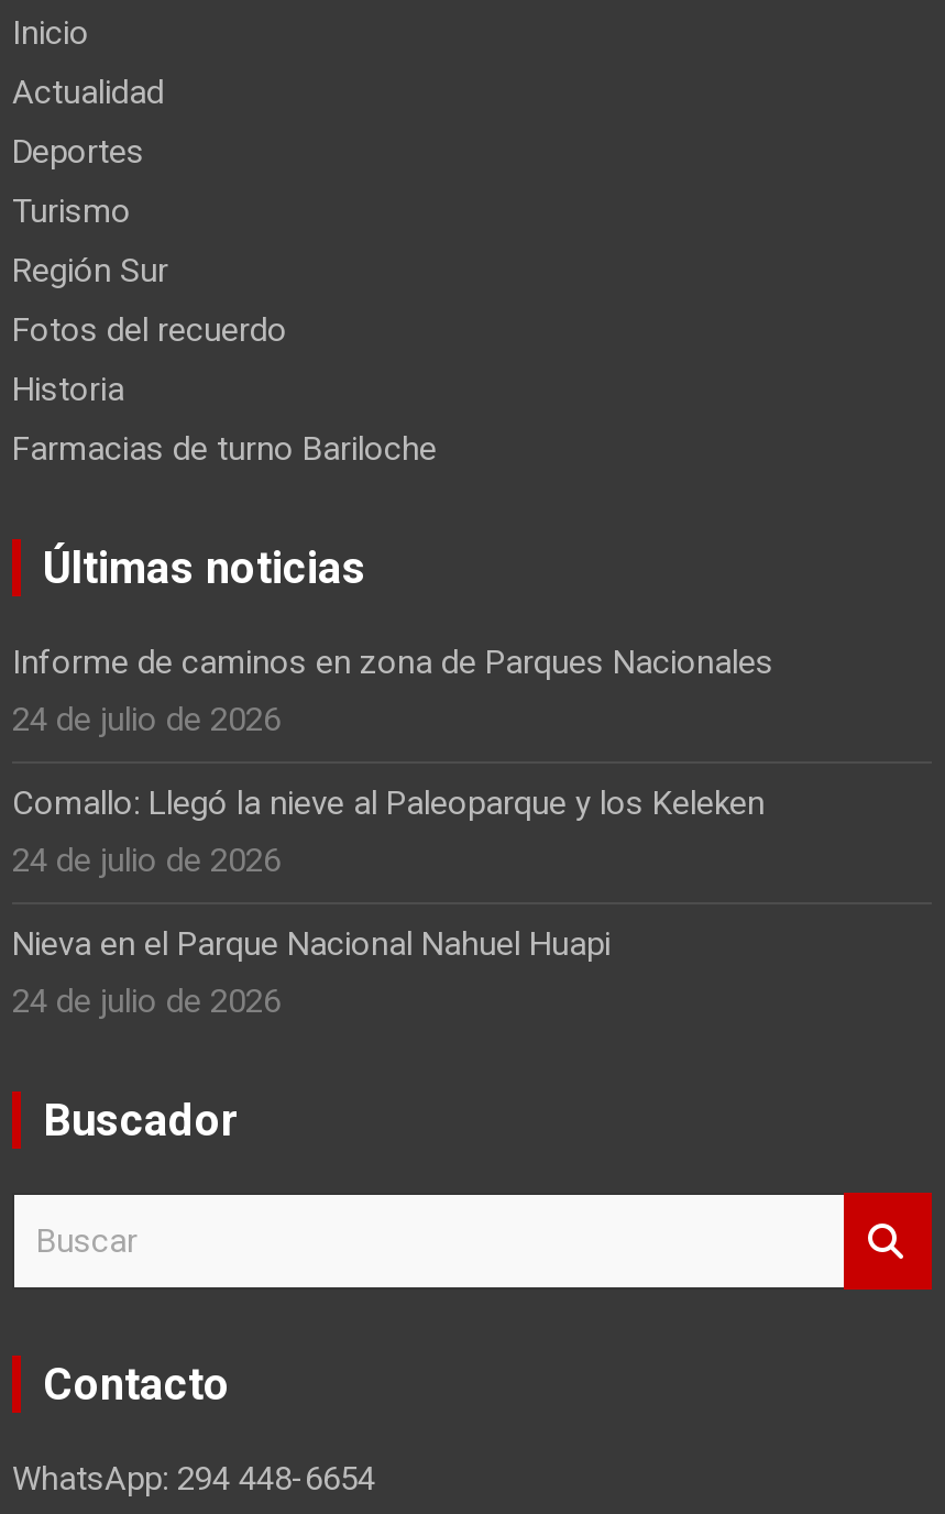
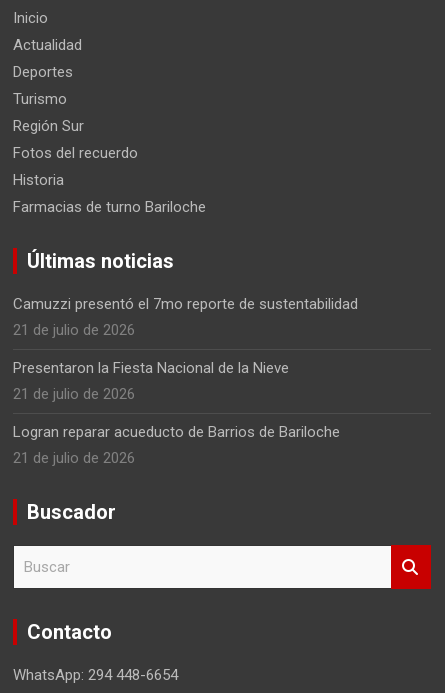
- Informe de caminos en zona de Parques Nacionales
- 24 de julio de 2026
+ Camuzzi presentó el 7mo reporte de sustentabilidad
+ 21 de julio de 2026

- Comallo: Llegó la nieve al Paleoparque y los Keleken
- 24 de julio de 2026
+ Presentaron la Fiesta Nacional de la Nieve
+ 21 de julio de 2026

- Nieva en el Parque Nacional Nahuel Huapi
- 24 de julio de 2026
+ Logran reparar acueducto de Barrios de Bariloche
+ 21 de julio de 2026
